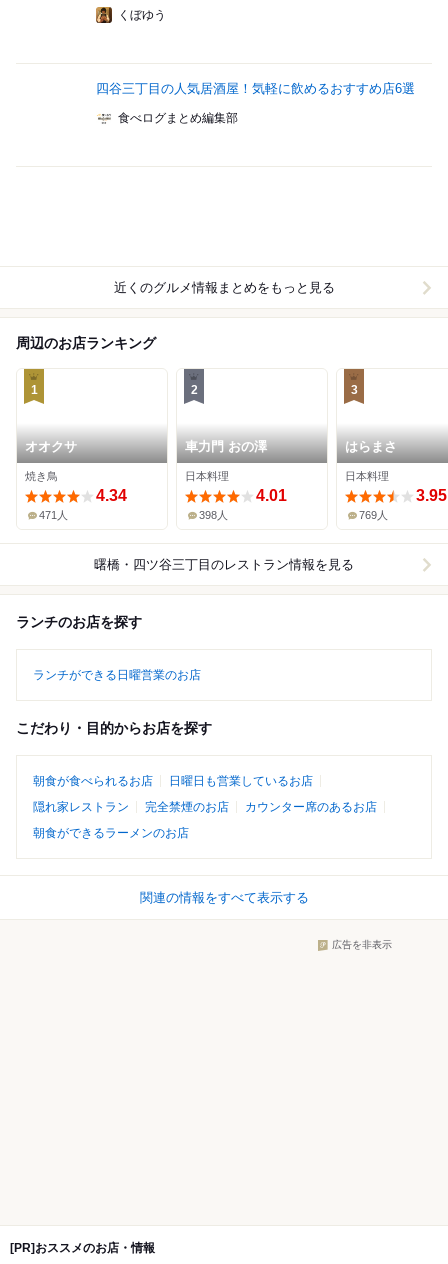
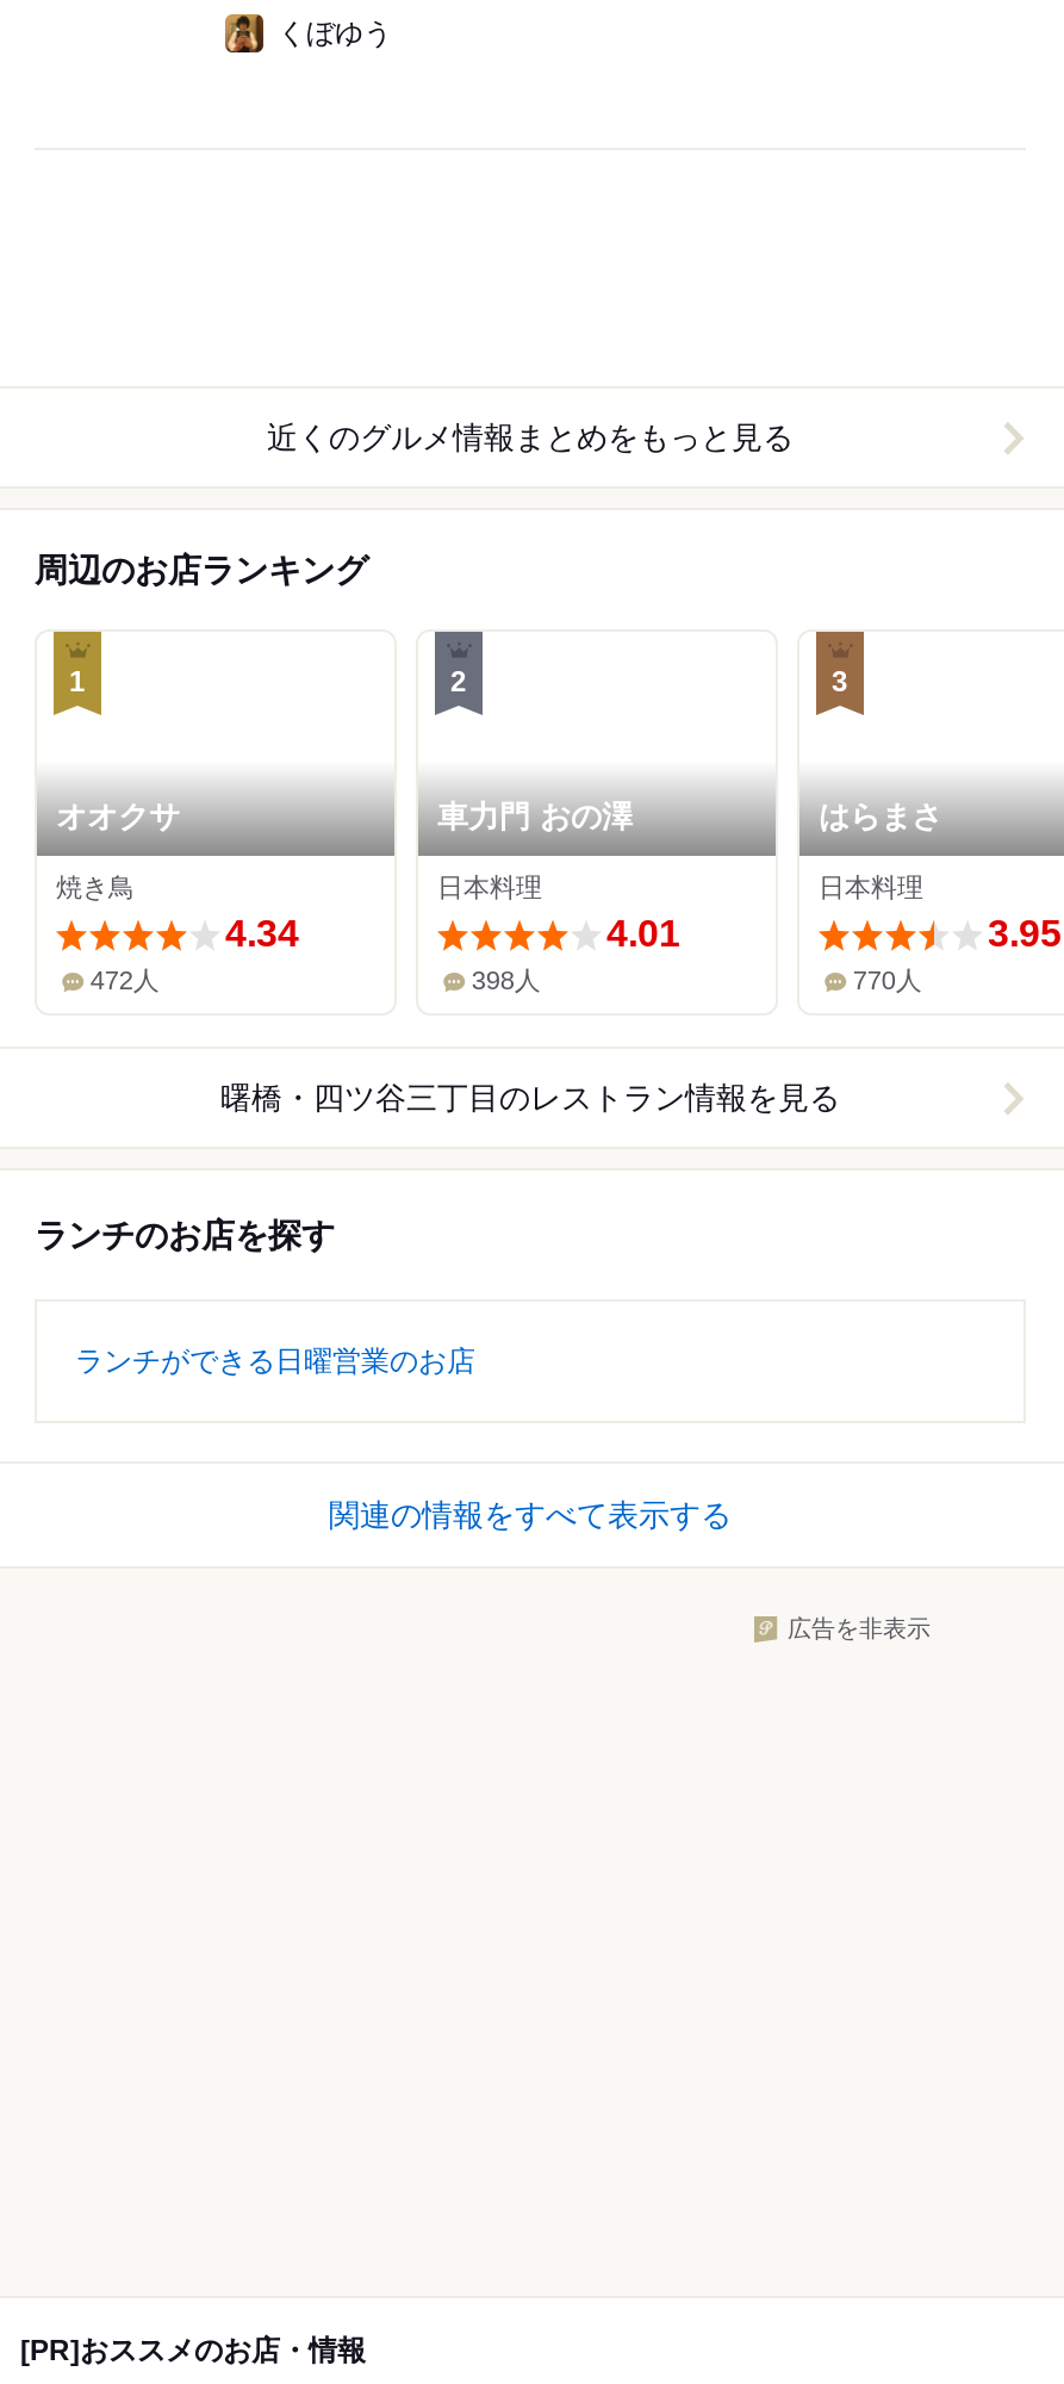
- 四谷三丁目の人気居酒屋！気軽に飲めるおすすめ店6選
- 食べログまとめ編集部

- 471人
+ 472人

- 769人
+ 770人

- こだわり・目的からお店を探す
- 朝食が食べられるお店
- 日曜日も営業しているお店
- 隠れ家レストラン
- 完全禁煙のお店
- カウンター席のあるお店
- 朝食ができるラーメンのお店
